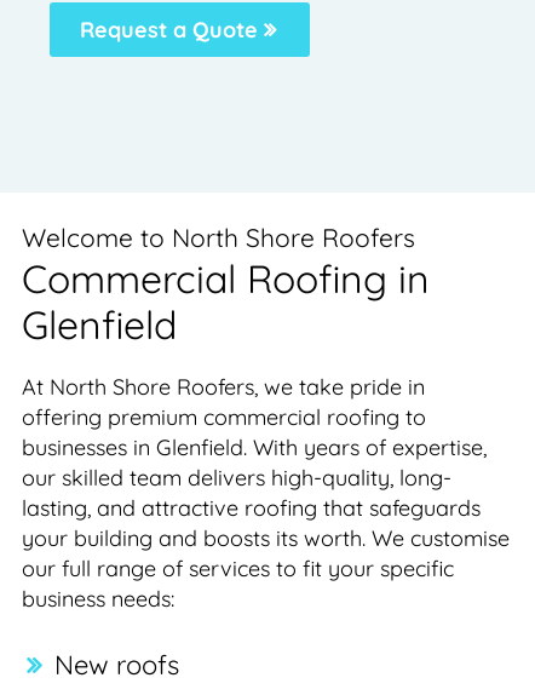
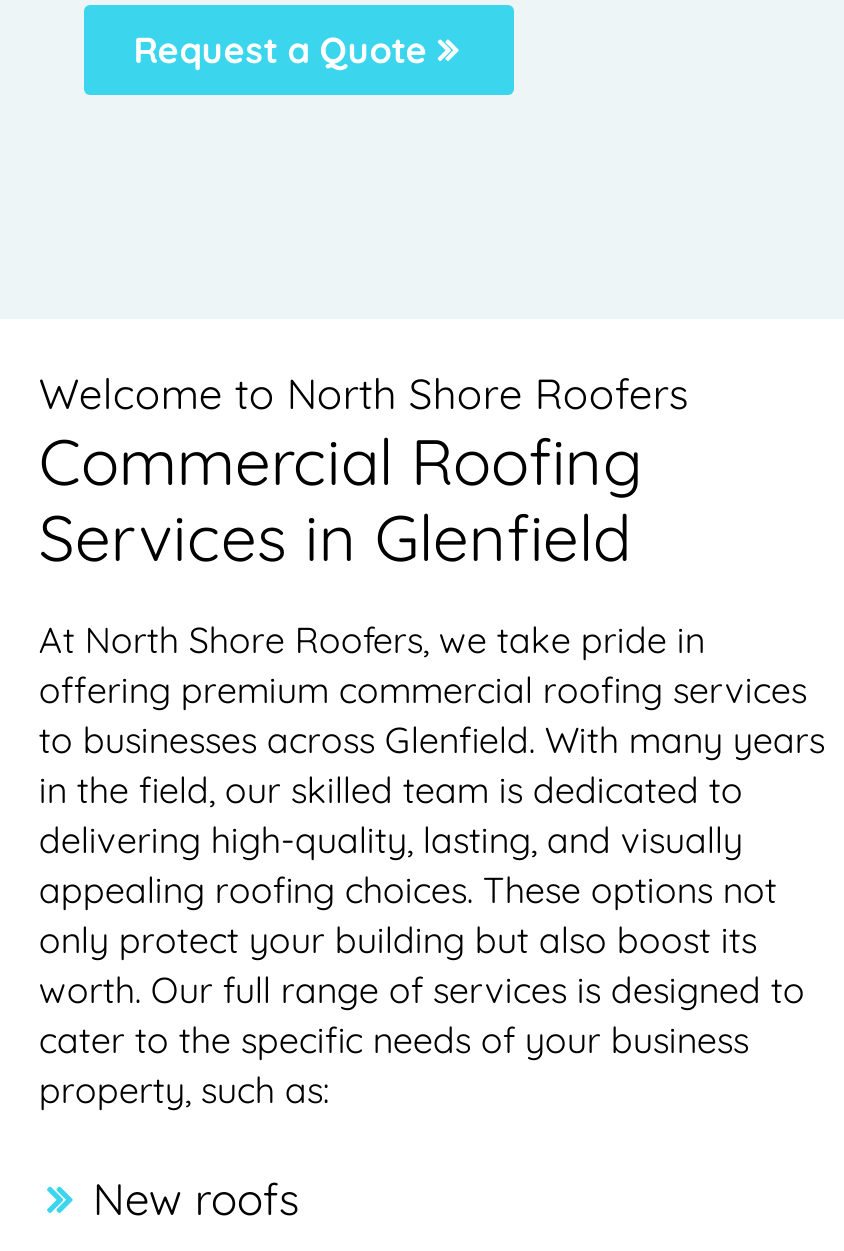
- Commercial Roofing in
- Glenfield
+ Commercial Roofing
+ Services in Glenfield

- offering premium commercial roofing to
- businesses in Glenfield. With years of expertise,
- our skilled team delivers high-quality, long-
- lasting, and attractive roofing that safeguards
- your building and boosts its worth. We customise
- our full range of services to fit your specific
- business needs:
+ offering premium commercial roofing services
+ to businesses across Glenfield. With many years
+ in the field, our skilled team is dedicated to
+ delivering high-quality, lasting, and visually
+ appealing roofing choices. These options not
+ only protect your building but also boost its
+ worth. Our full range of services is designed to
+ cater to the specific needs of your business
+ property, such as:
